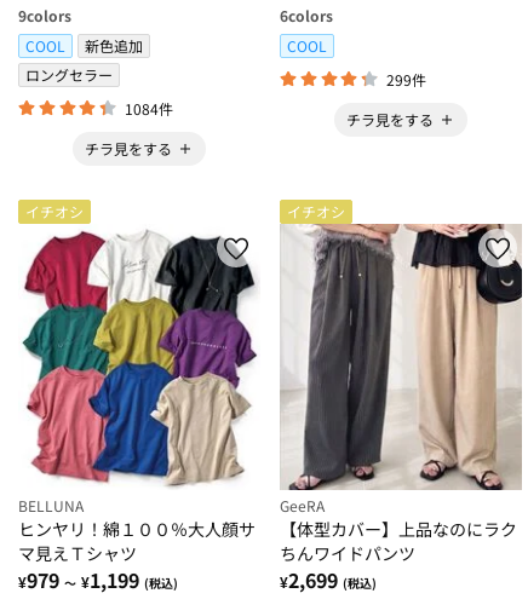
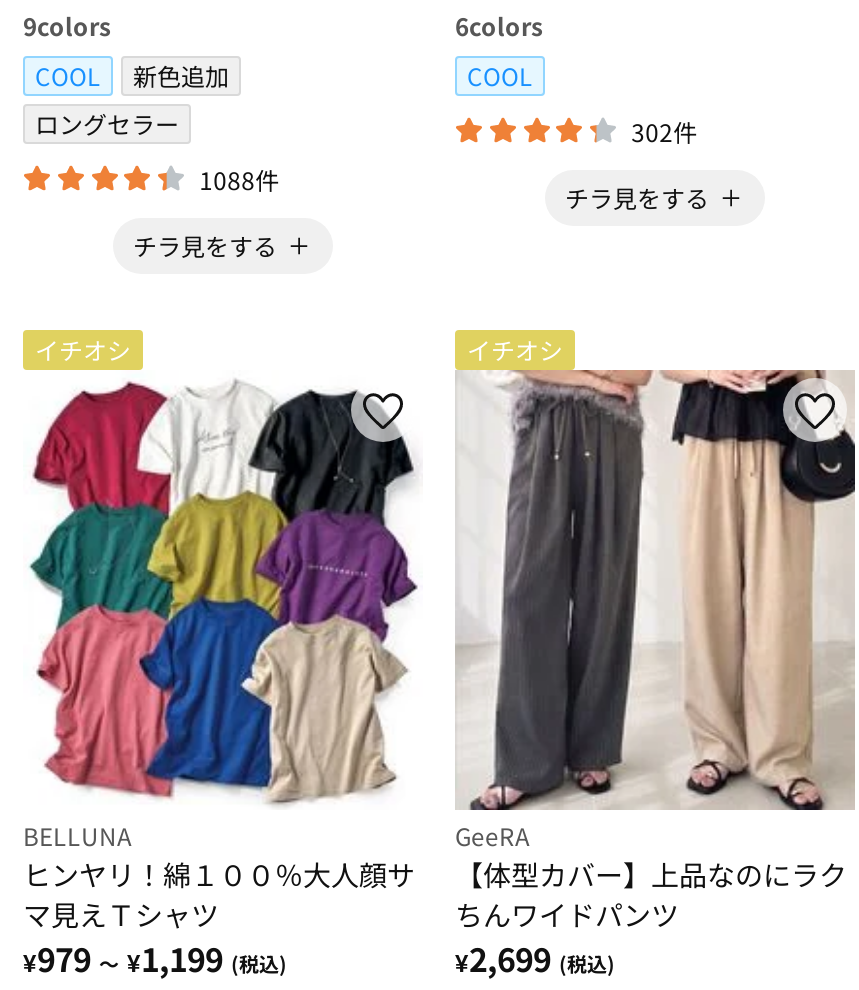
- 299件
+ 302件

- 1084件
+ 1088件
